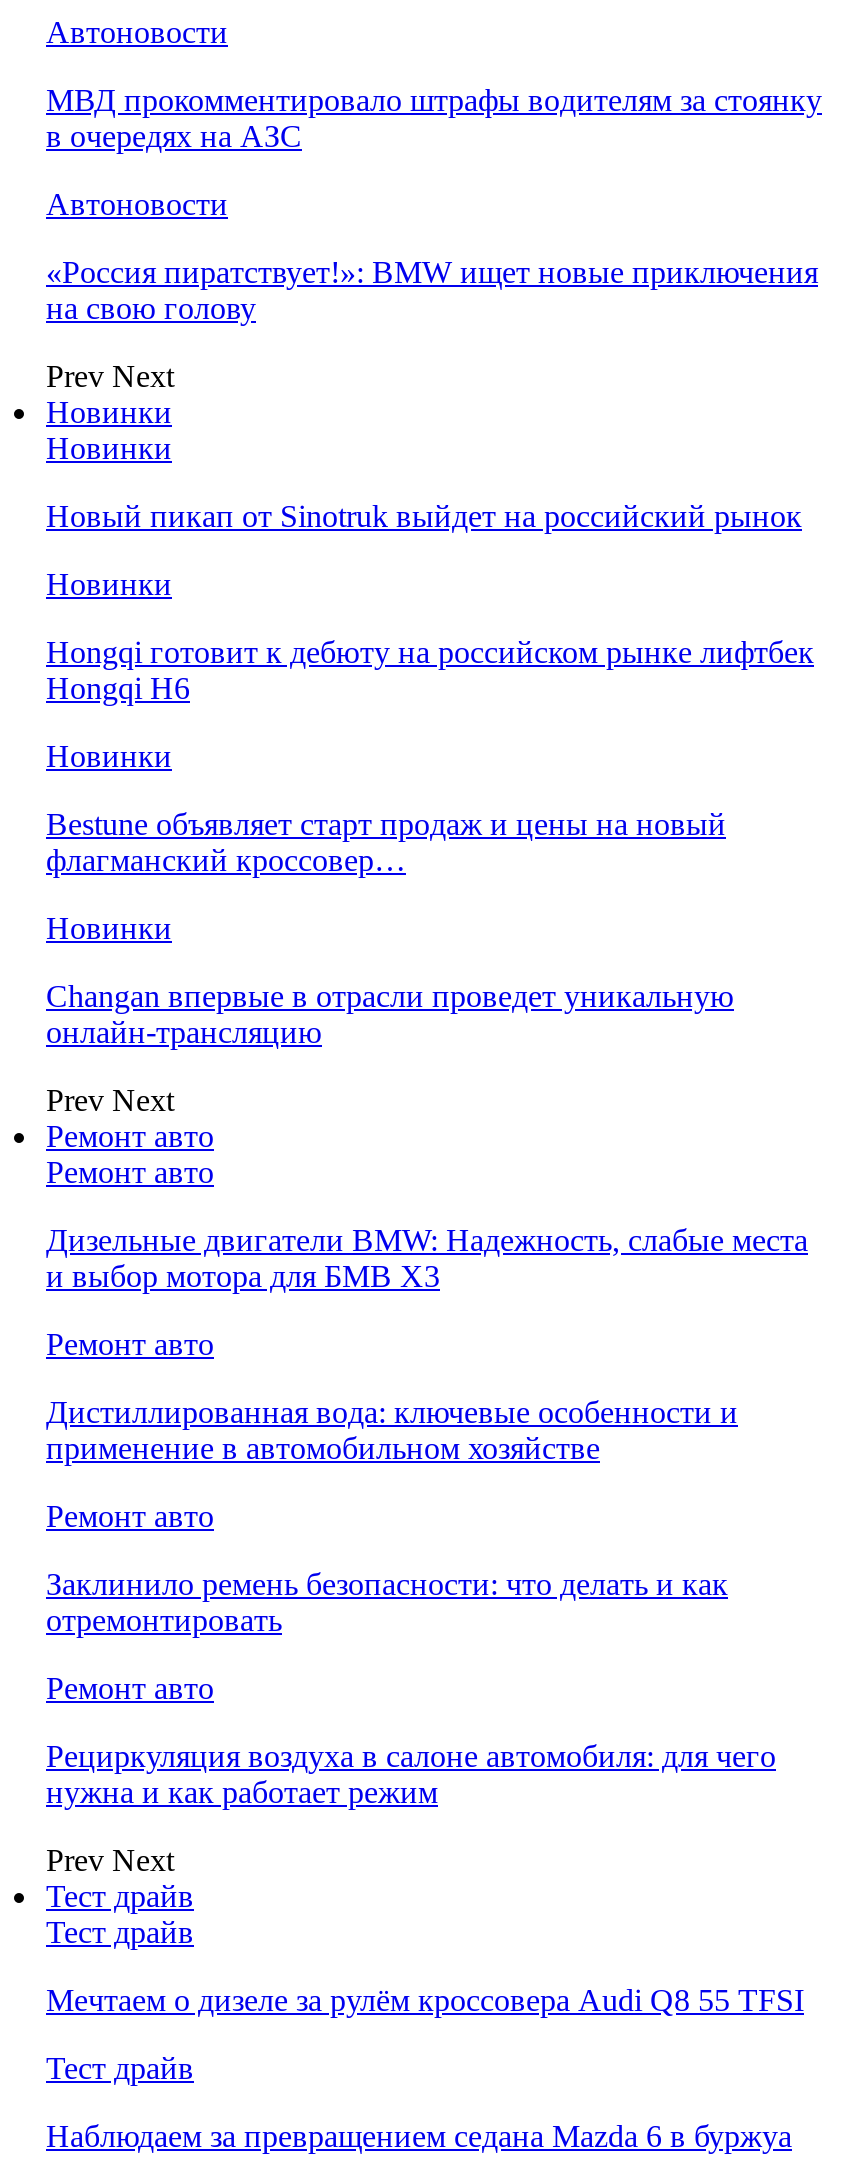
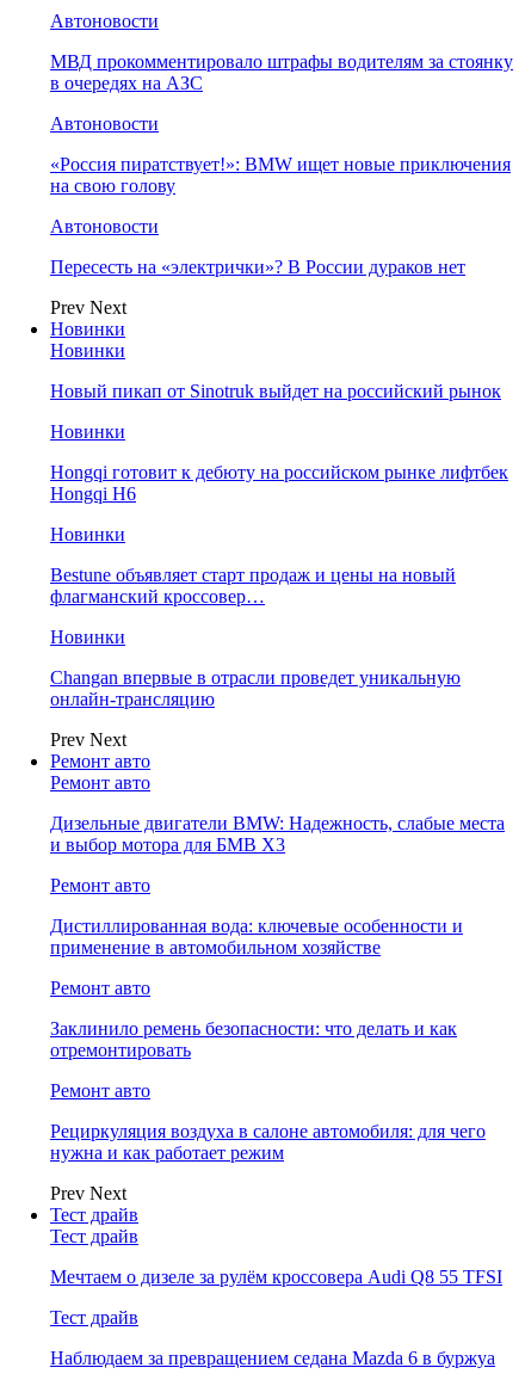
+ Автоновости
+ Пересесть на «электрички»? В России дураков нет
